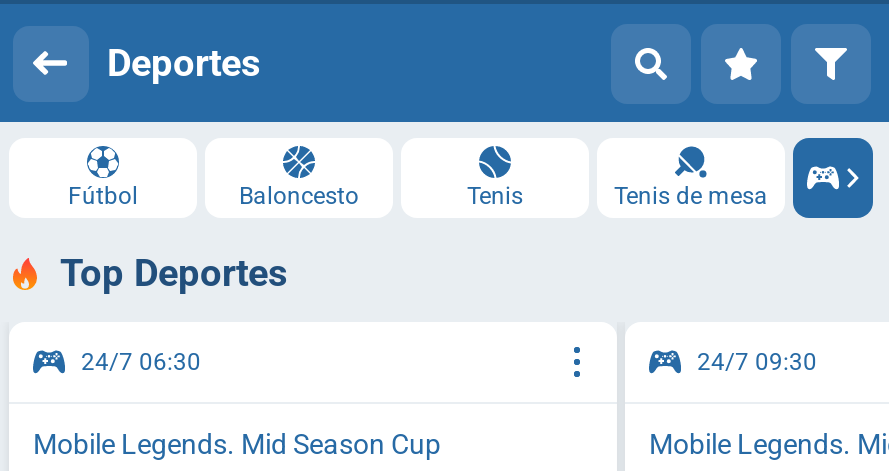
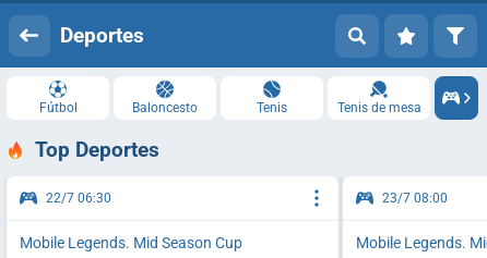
- 24/7 06:30
+ 22/7 06:30

- 24/7 09:30
+ 23/7 08:00
